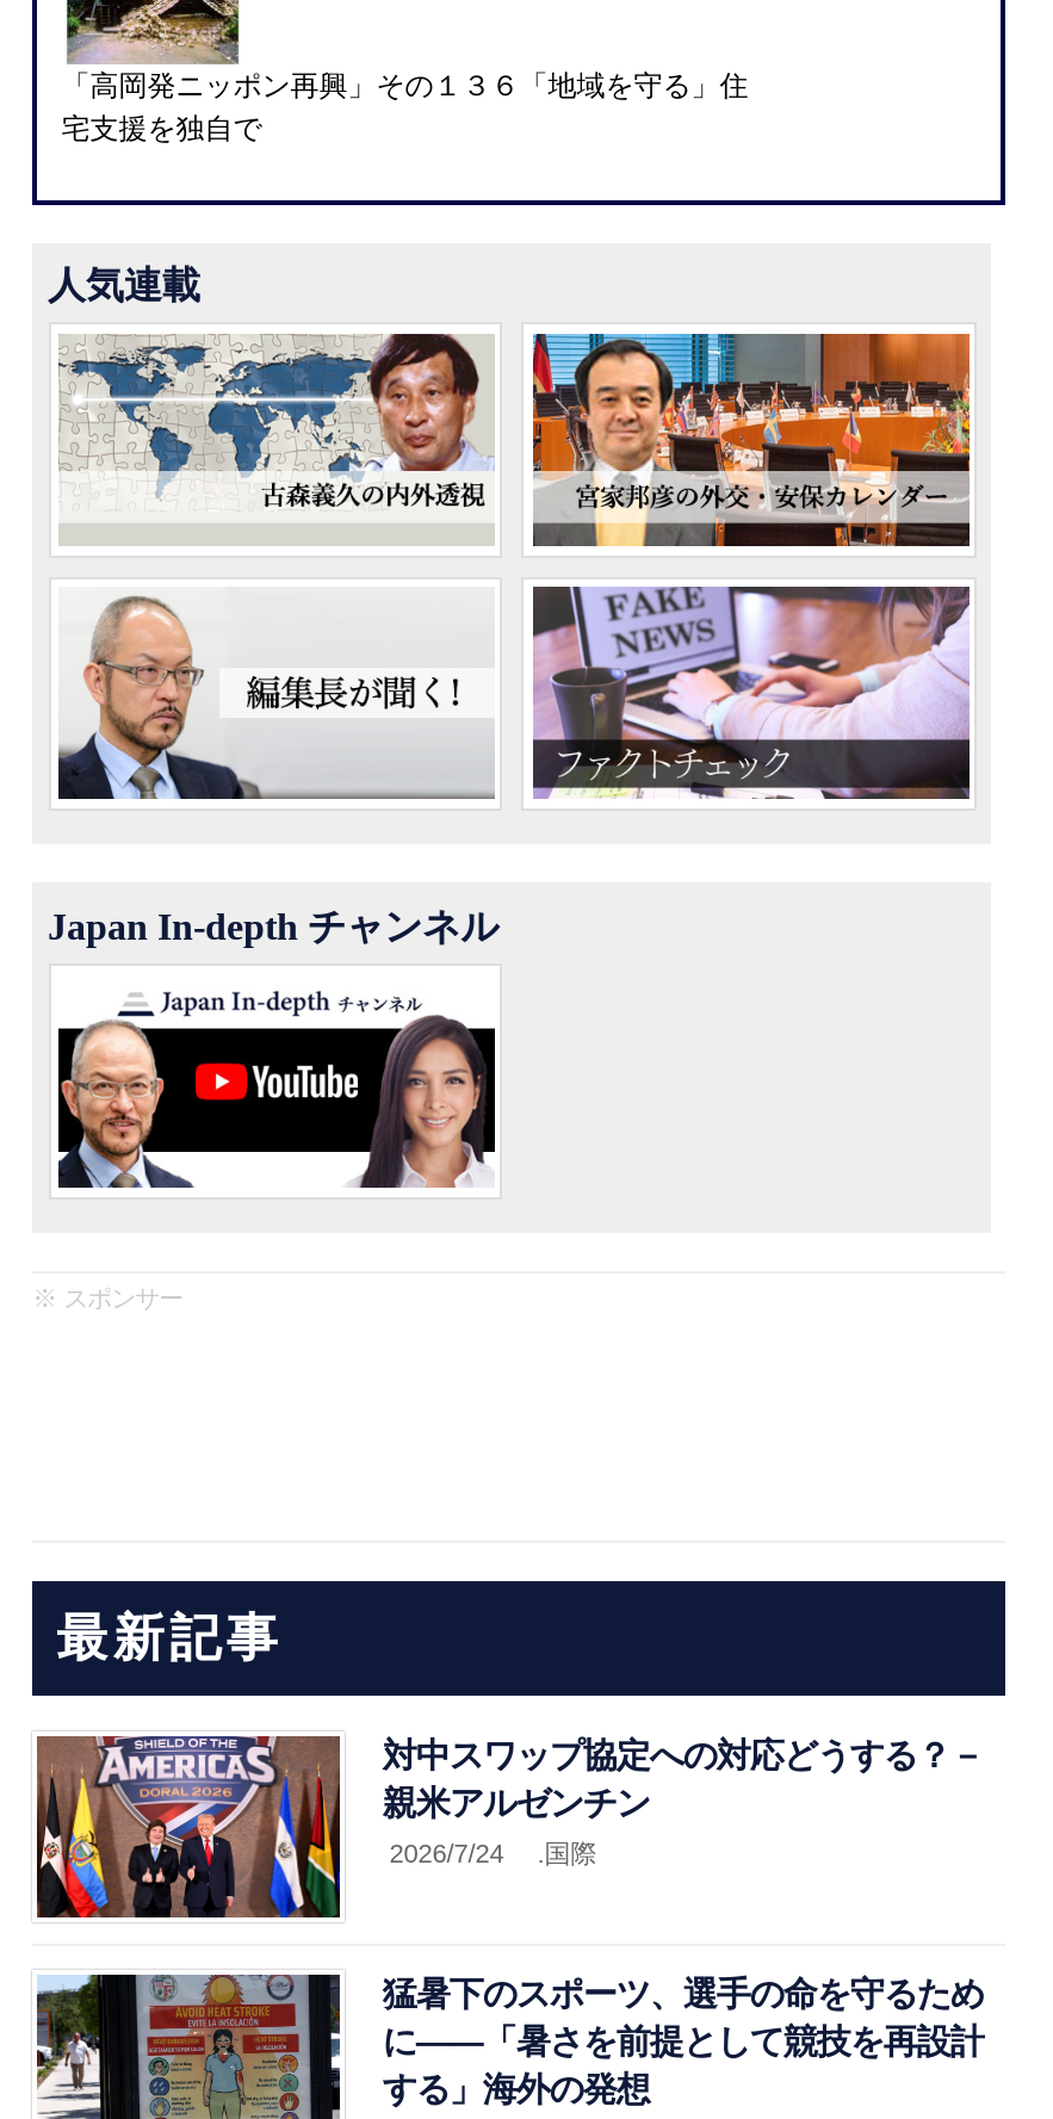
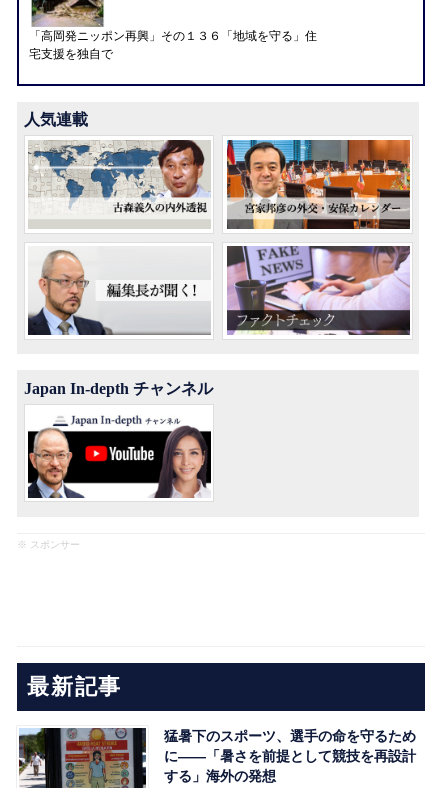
- [image]
- 対中スワップ協定への対応どうする？－
- 親米アルゼンチン
- 2026/7/24 .国際
